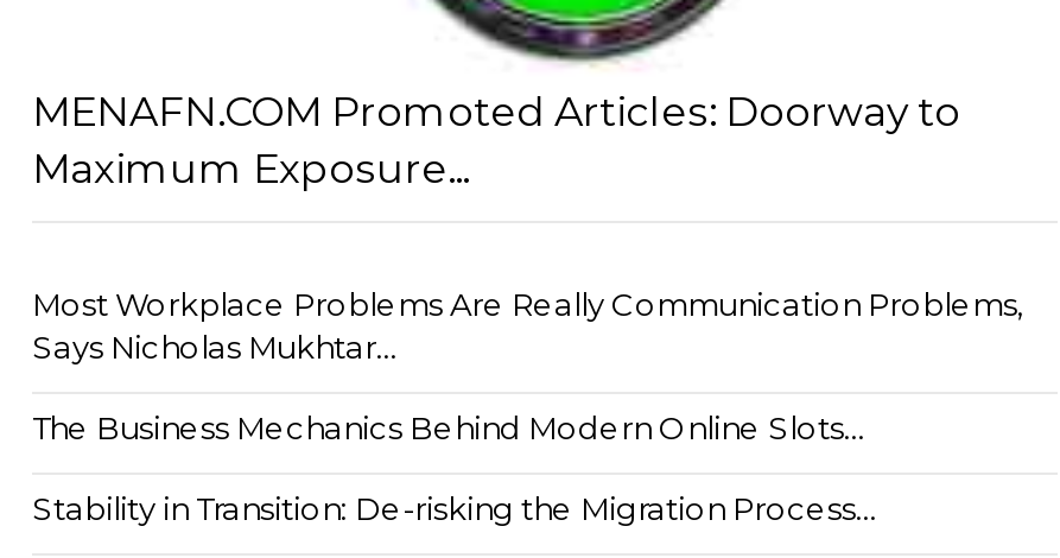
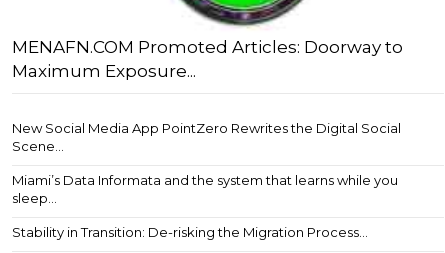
- Most Workplace Problems Are Really Communication Problems,
- Says Nicholas Mukhtar...
+ New Social Media App PointZero Rewrites the Digital Social
+ Scene...

- The Business Mechanics Behind Modern Online Slots...
+ Miami’s Data Informata and the system that learns while you
+ sleep...
